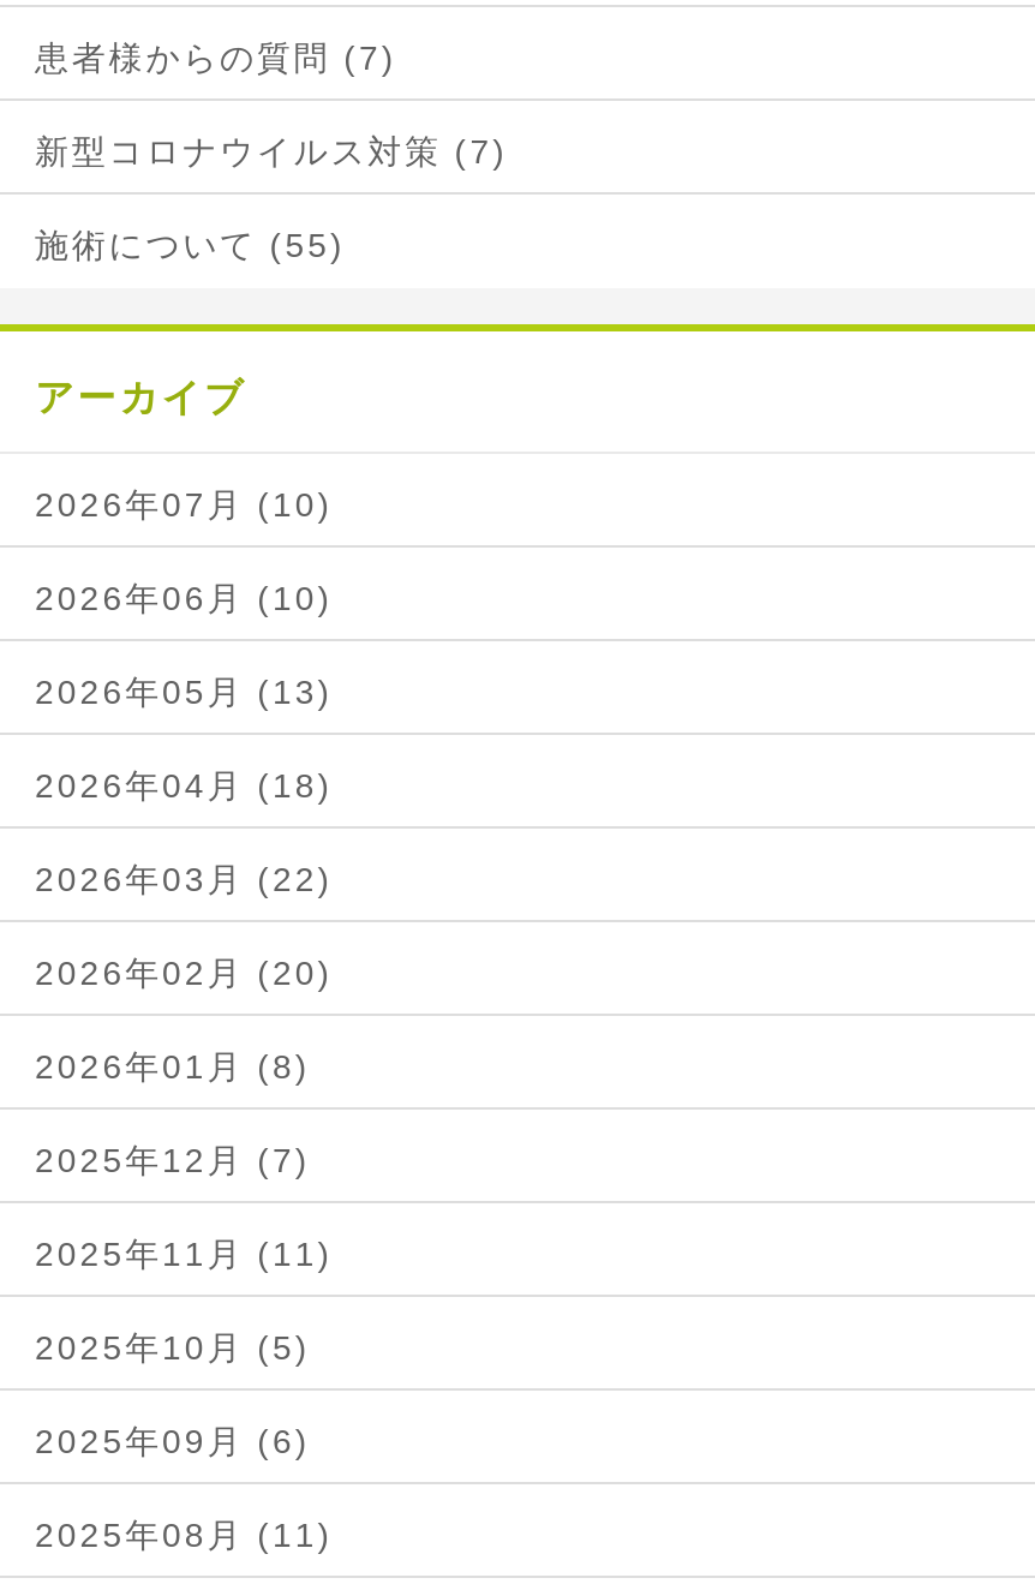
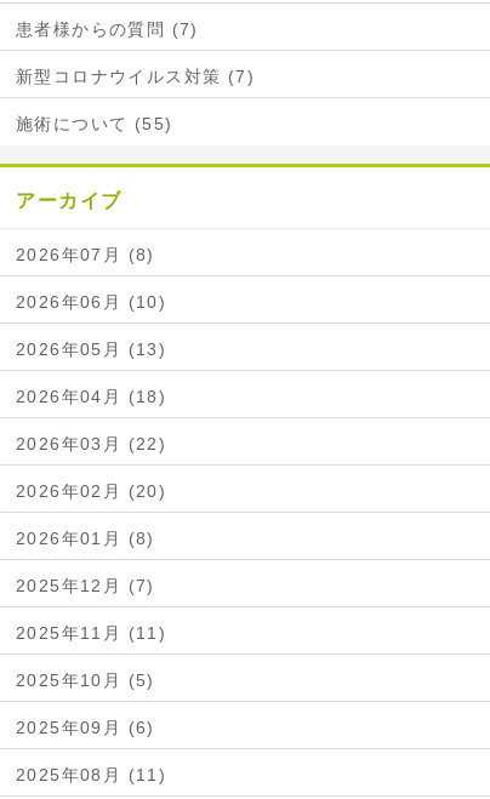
- 2026年07月 (10)
+ 2026年07月 (8)
